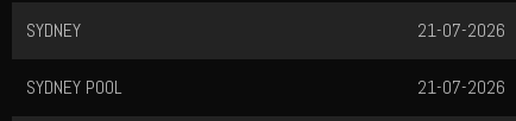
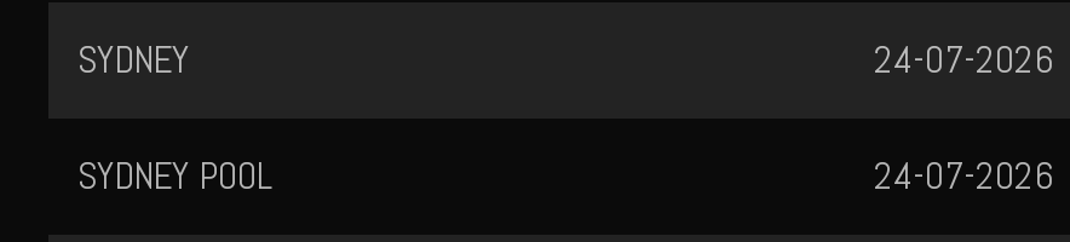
- 21-07-2026
+ 24-07-2026

- 21-07-2026
+ 24-07-2026
